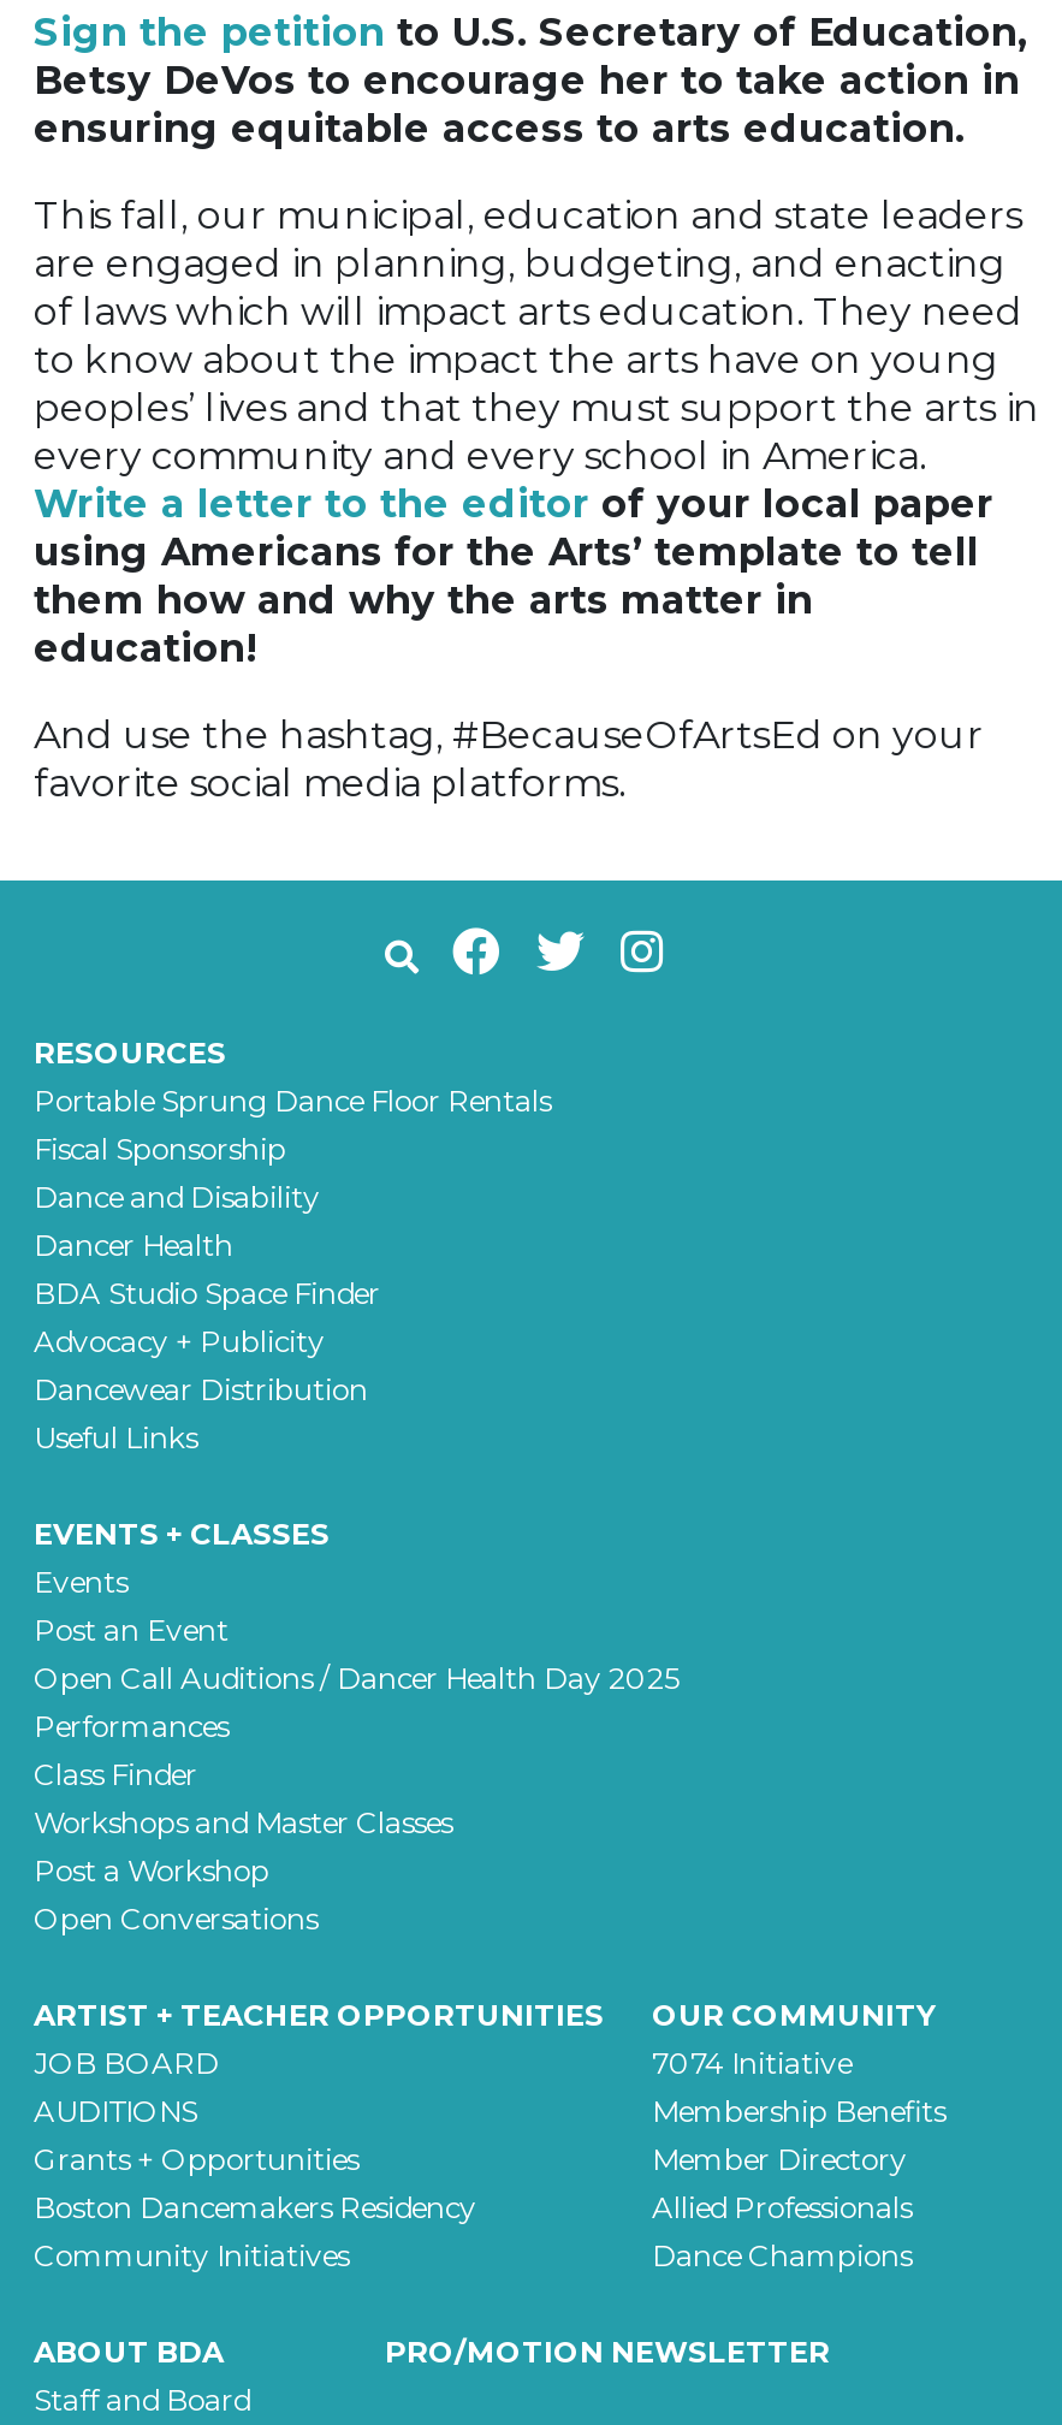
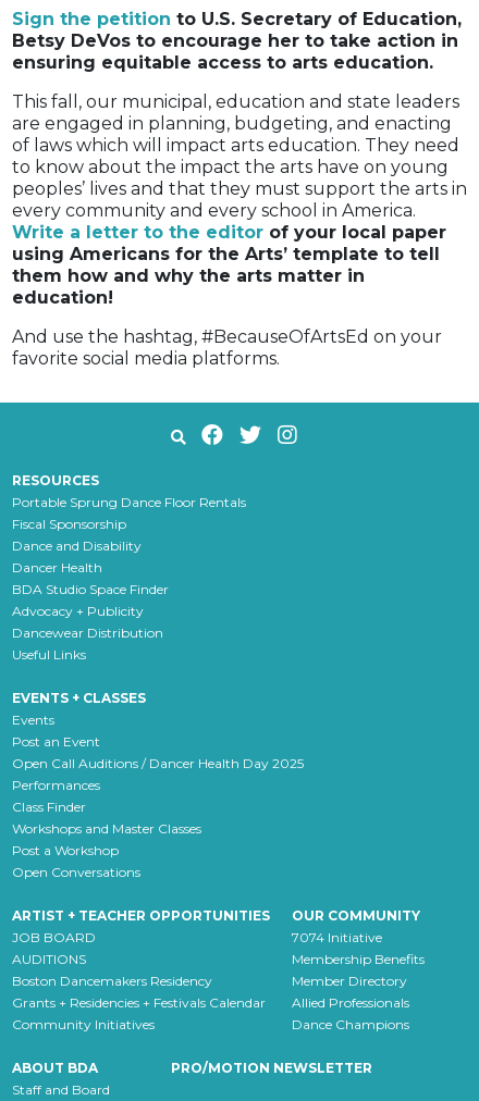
- Grants + Opportunities

moved up: Boston Dancemakers Residency

+ Grants + Residencies + Festivals Calendar
